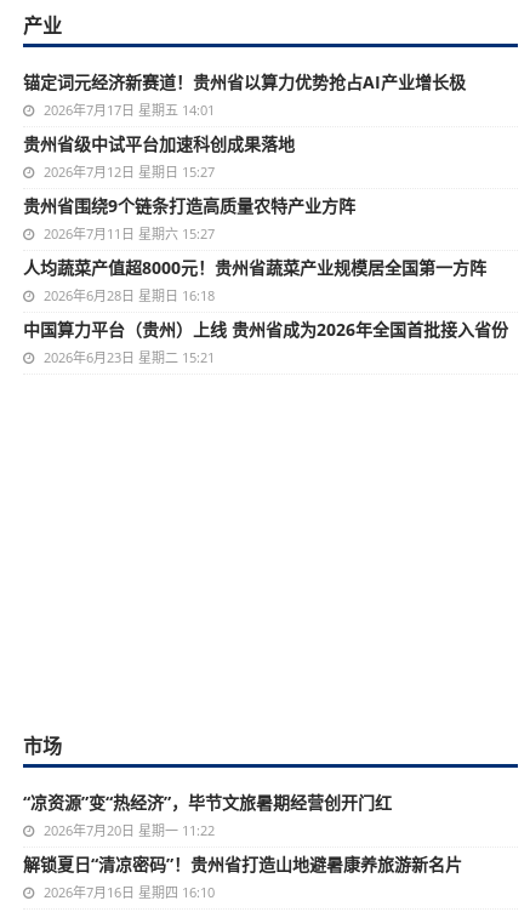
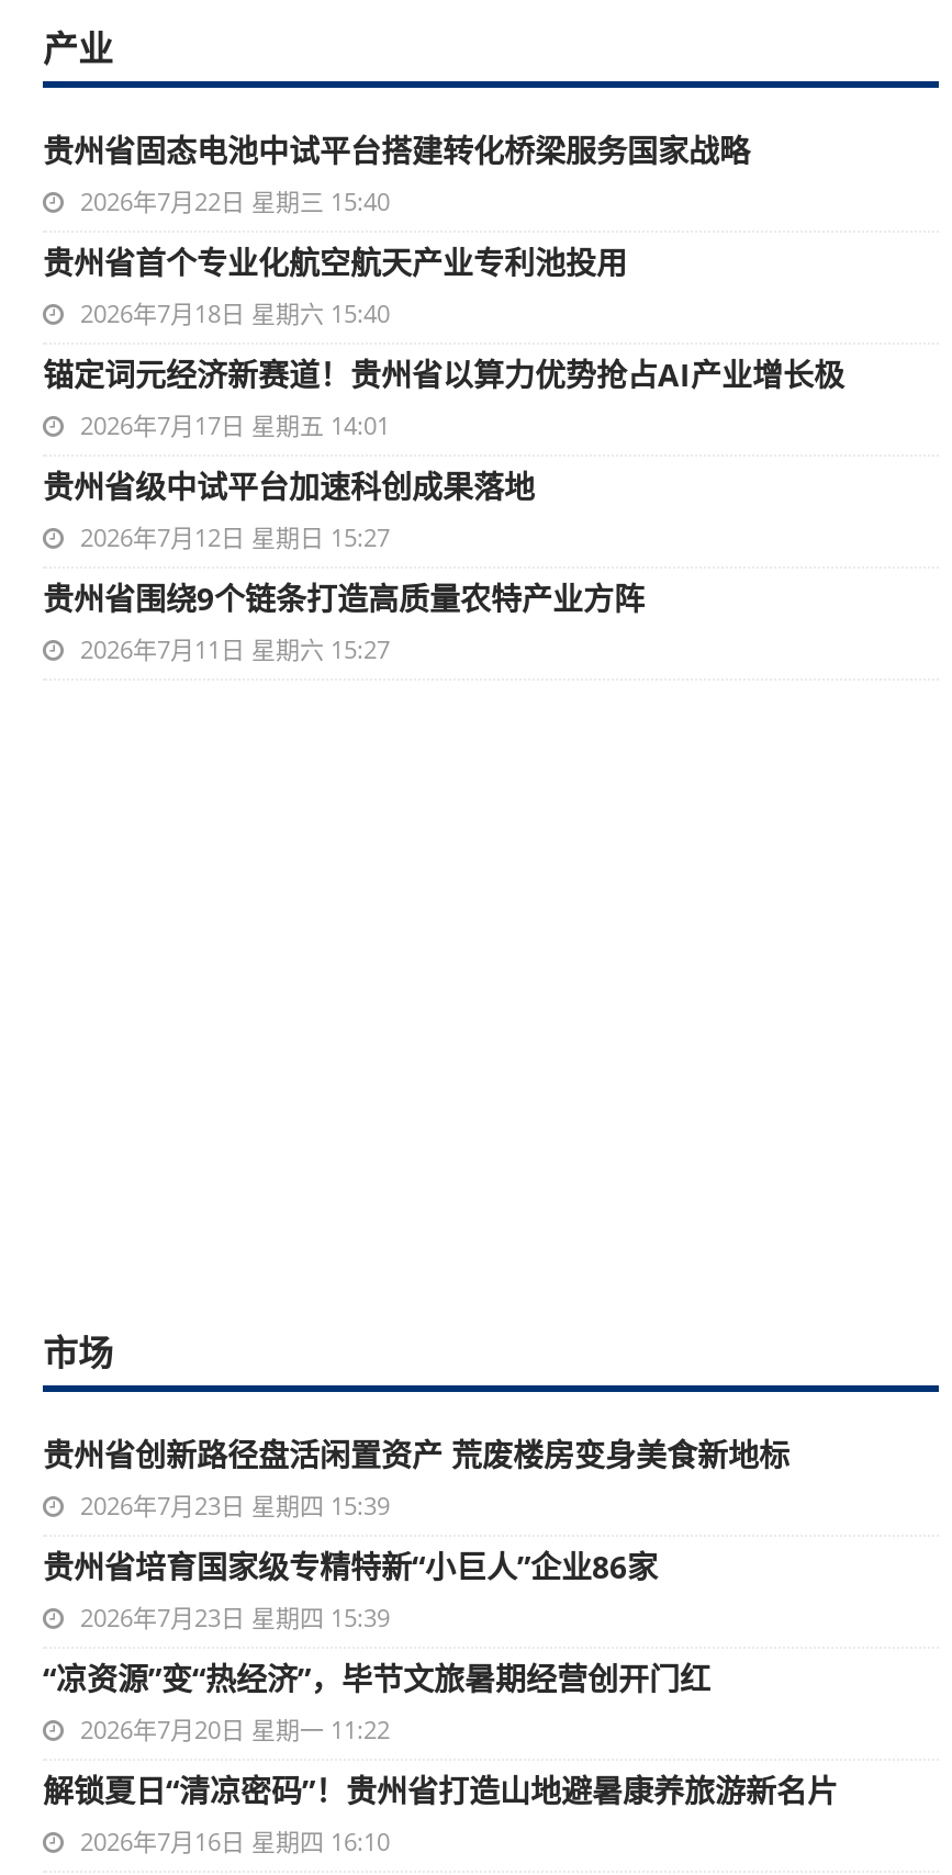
+ 贵州省固态电池中试平台搭建转化桥梁服务国家战略
+ 2026年7月22日 星期三 15:40
+ 贵州省首个专业化航空航天产业专利池投用
+ 2026年7月18日 星期六 15:40

- 人均蔬菜产值超8000元！贵州省蔬菜产业规模居全国第一方阵
- 2026年6月28日 星期日 16:18
- 中国算力平台（贵州）上线 贵州省成为2026年全国首批接入省份
- 2026年6月23日 星期二 15:21

+ 贵州省创新路径盘活闲置资产 荒废楼房变身美食新地标
+ 2026年7月23日 星期四 15:39
+ 贵州省培育国家级专精特新“小巨人”企业86家
+ 2026年7月23日 星期四 15:39
